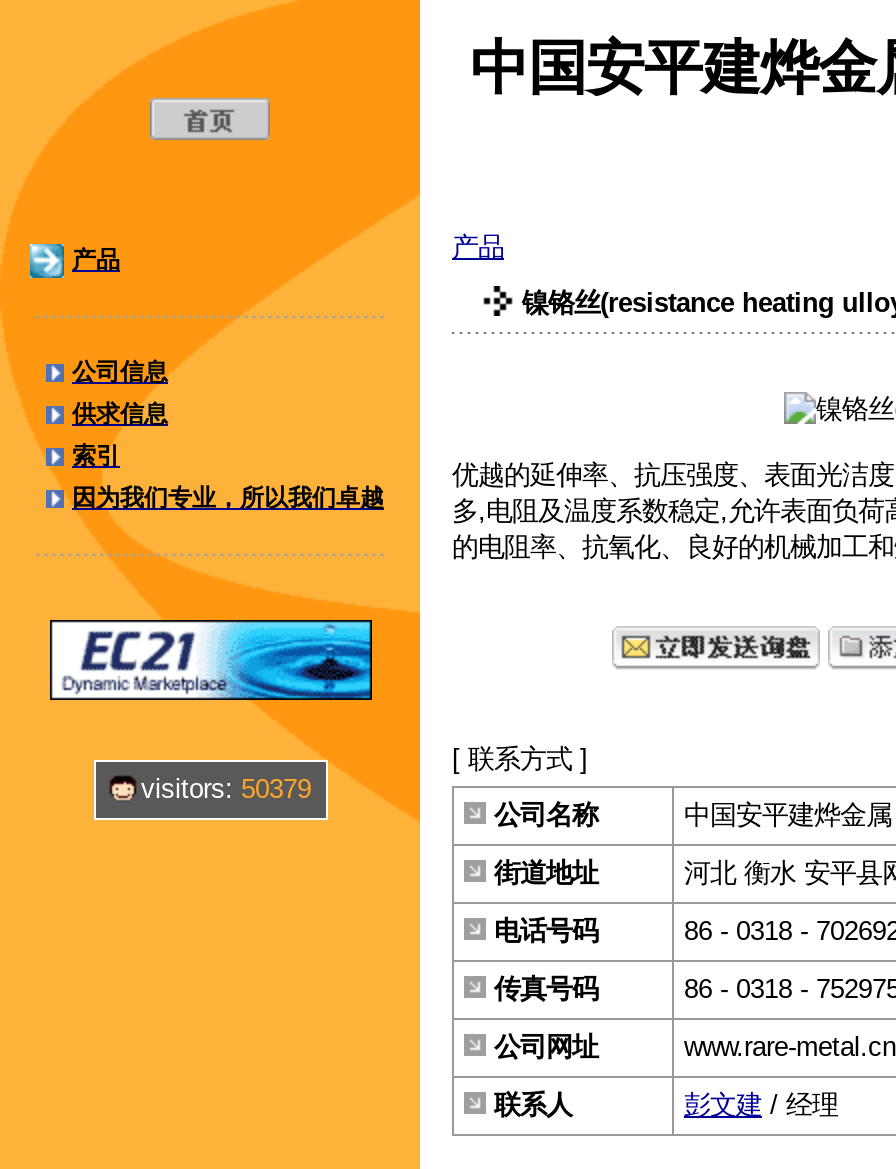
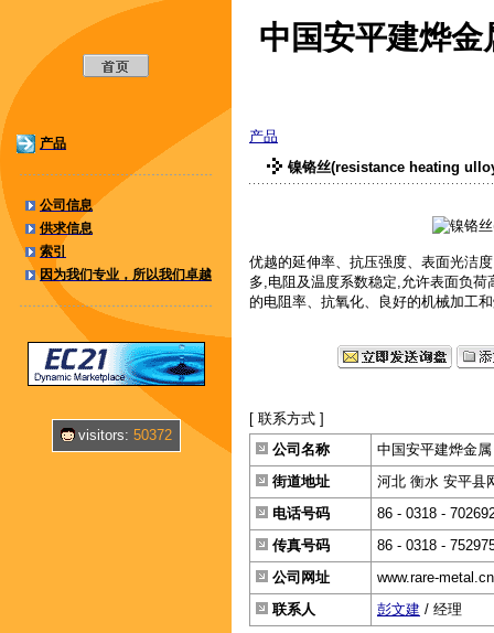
- visitors: 50379
+ visitors: 50372
